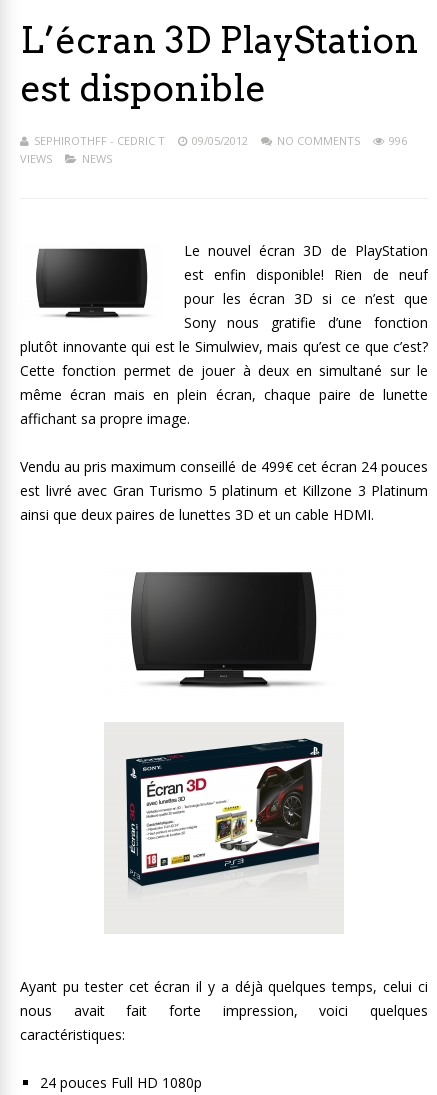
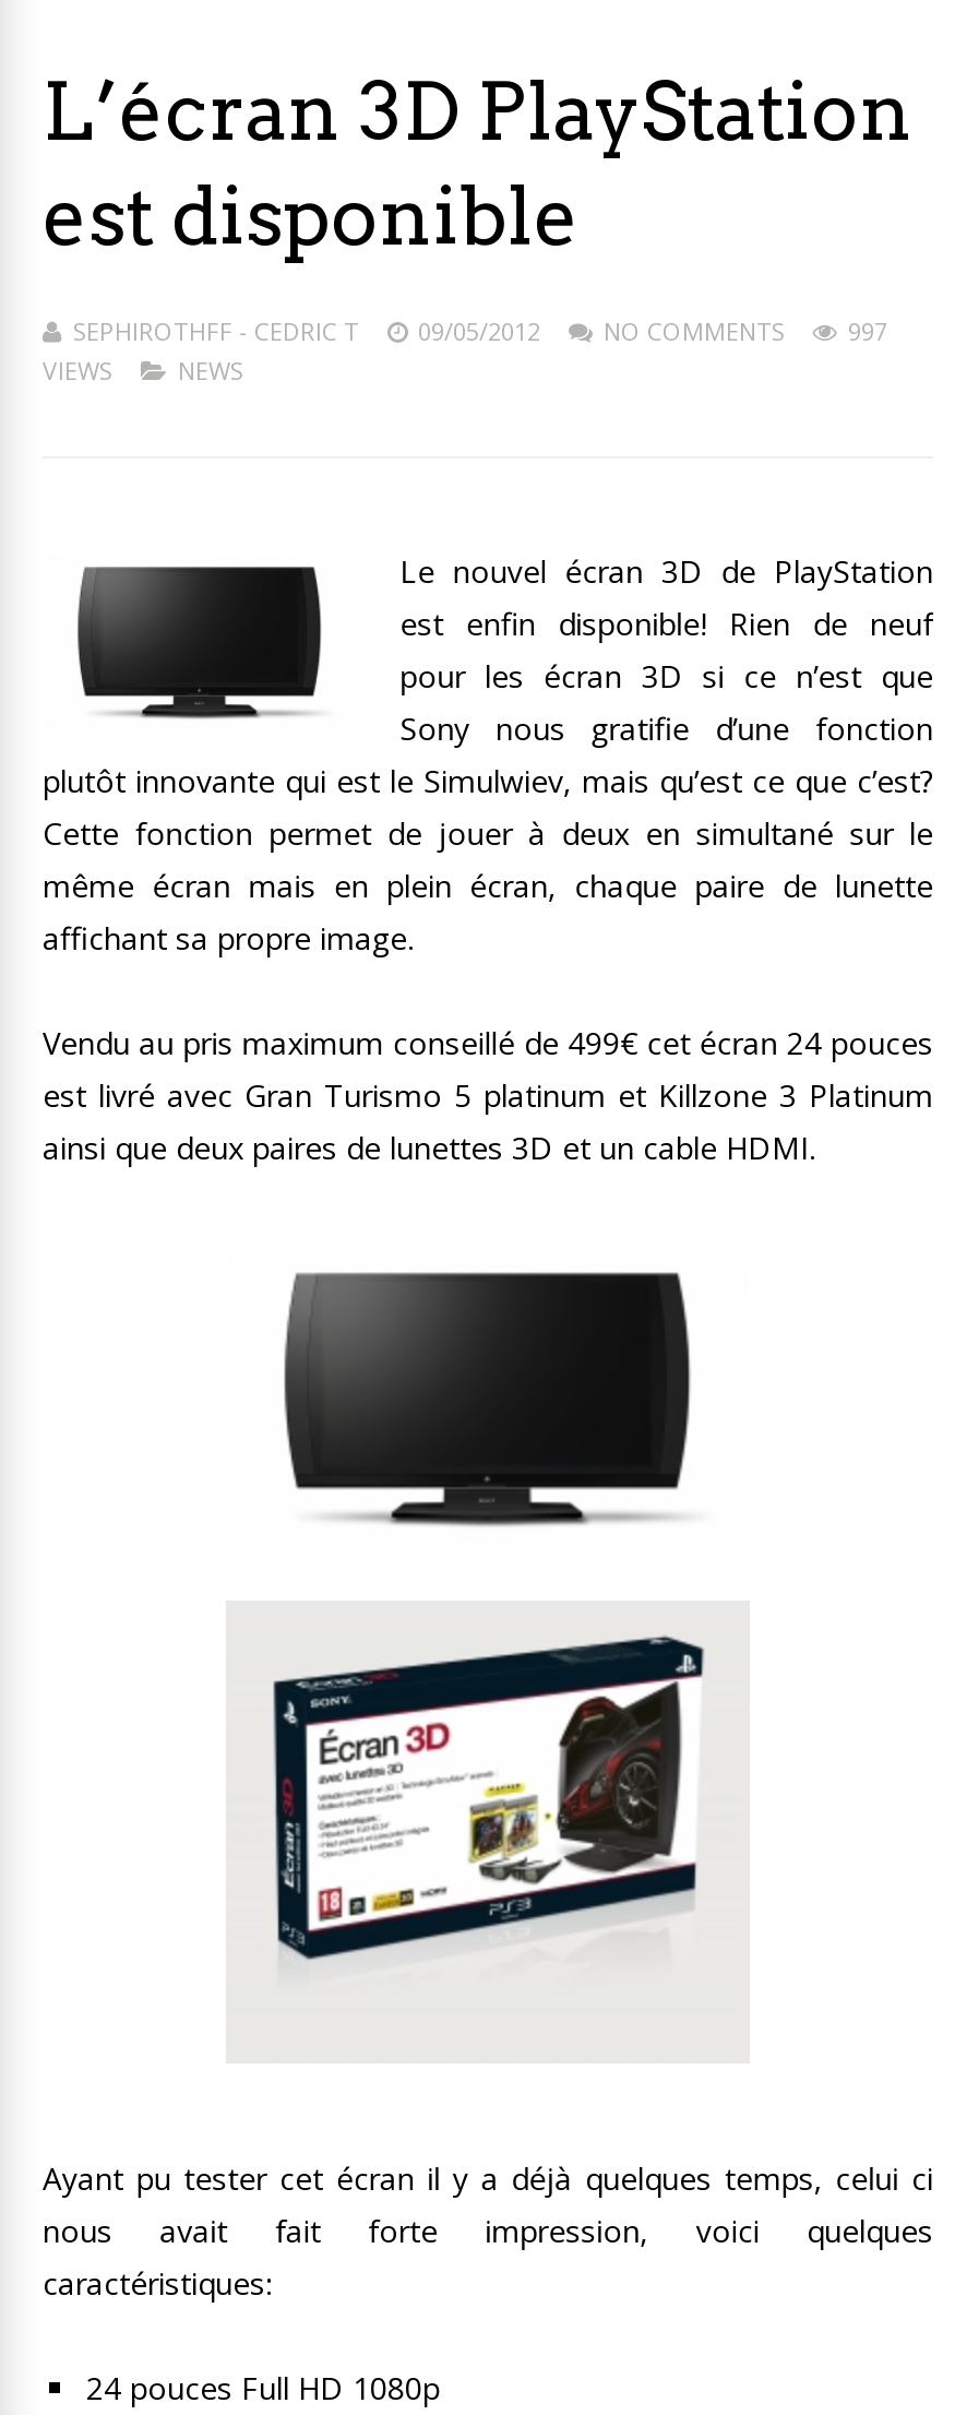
- SEPHIROTHFF - CEDRIC T 09/05/2012 NO COMMENTS 996
+ SEPHIROTHFF - CEDRIC T 09/05/2012 NO COMMENTS 997
